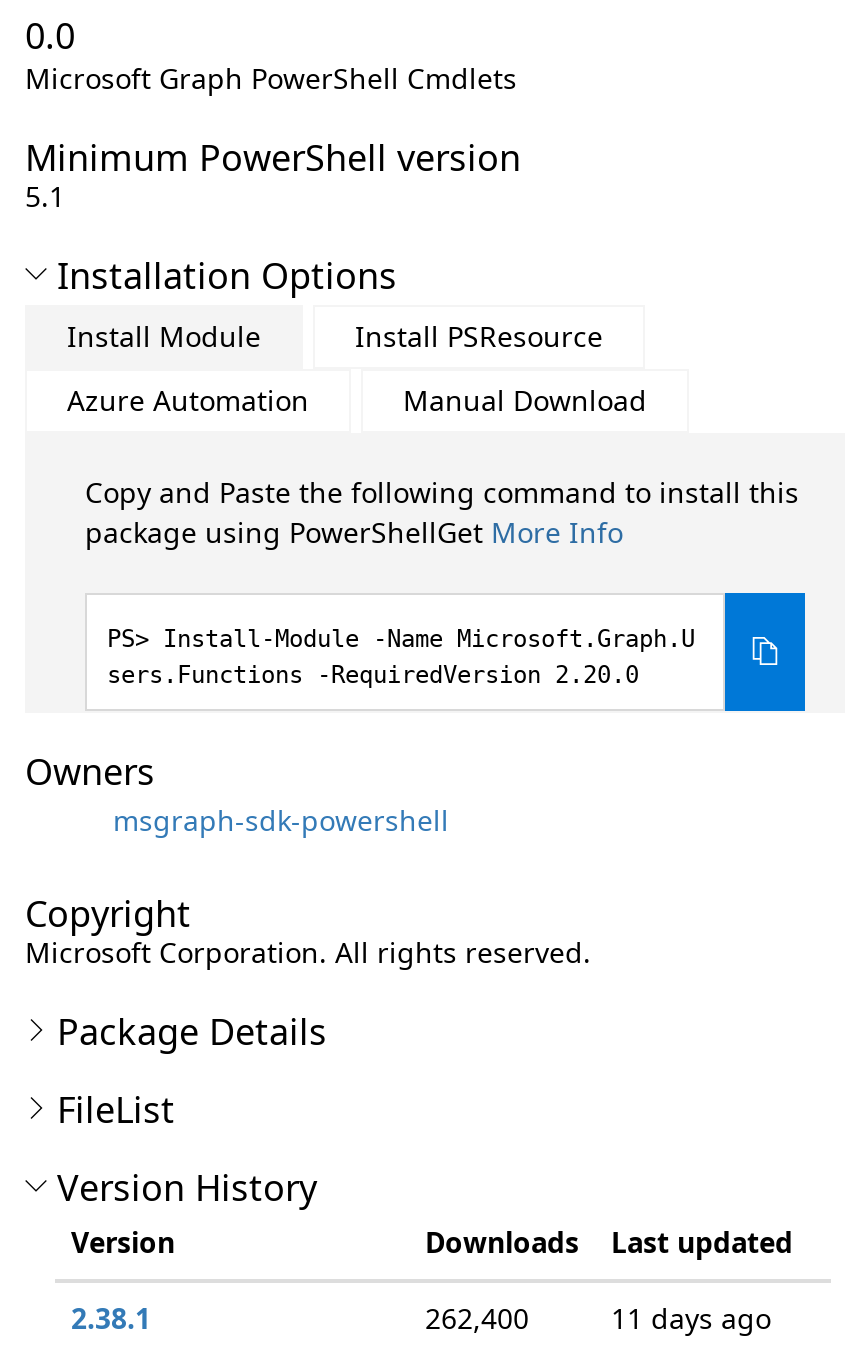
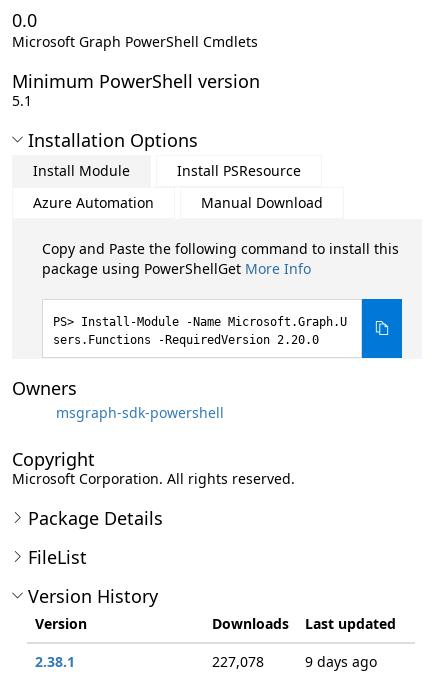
- 262,400
+ 227,078

- 11 days ago
+ 9 days ago
